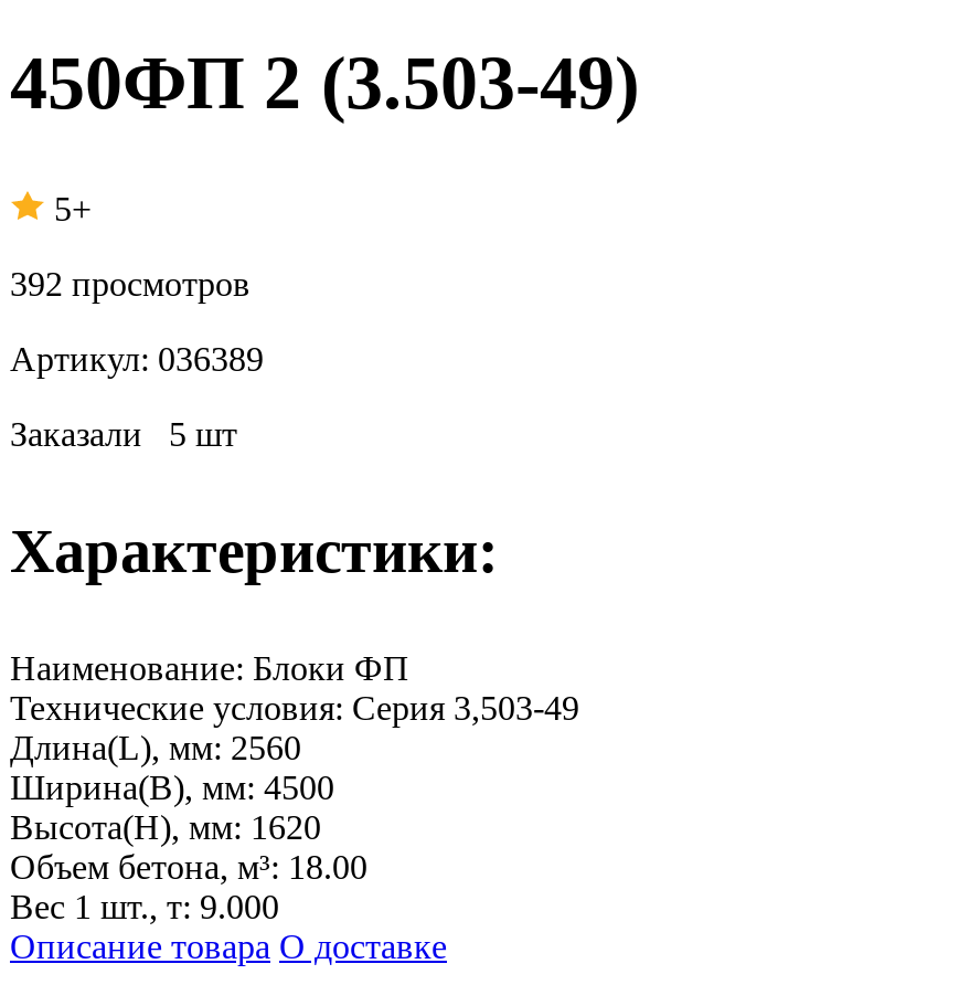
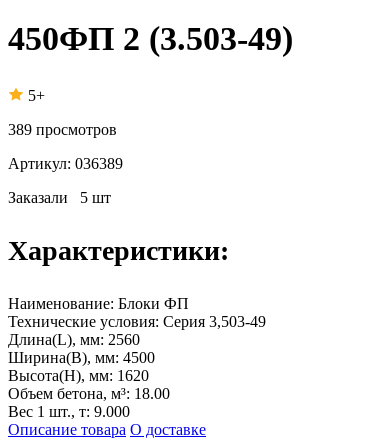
- 392 просмотров
+ 389 просмотров
